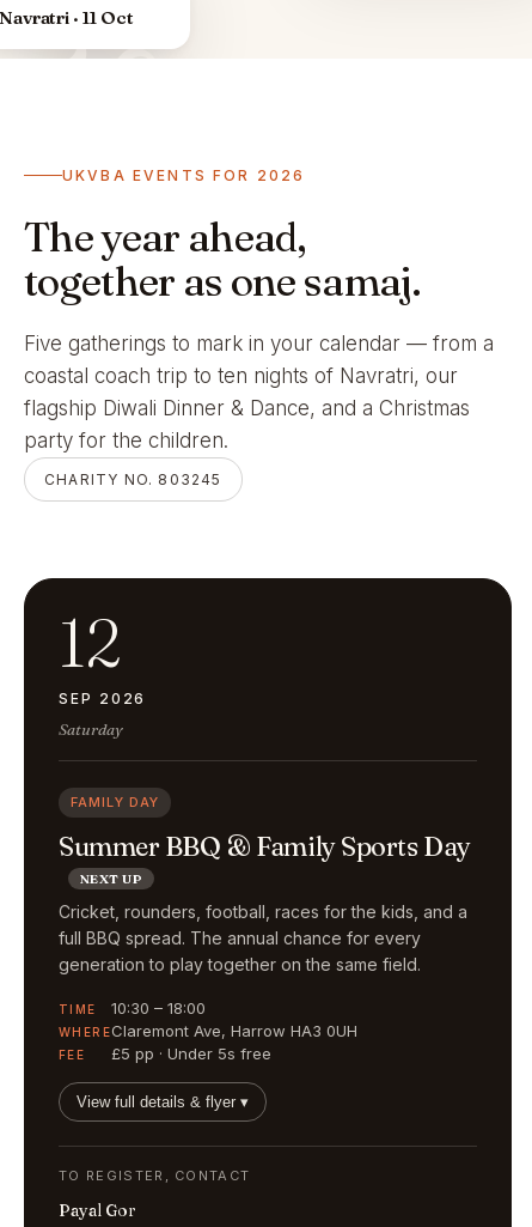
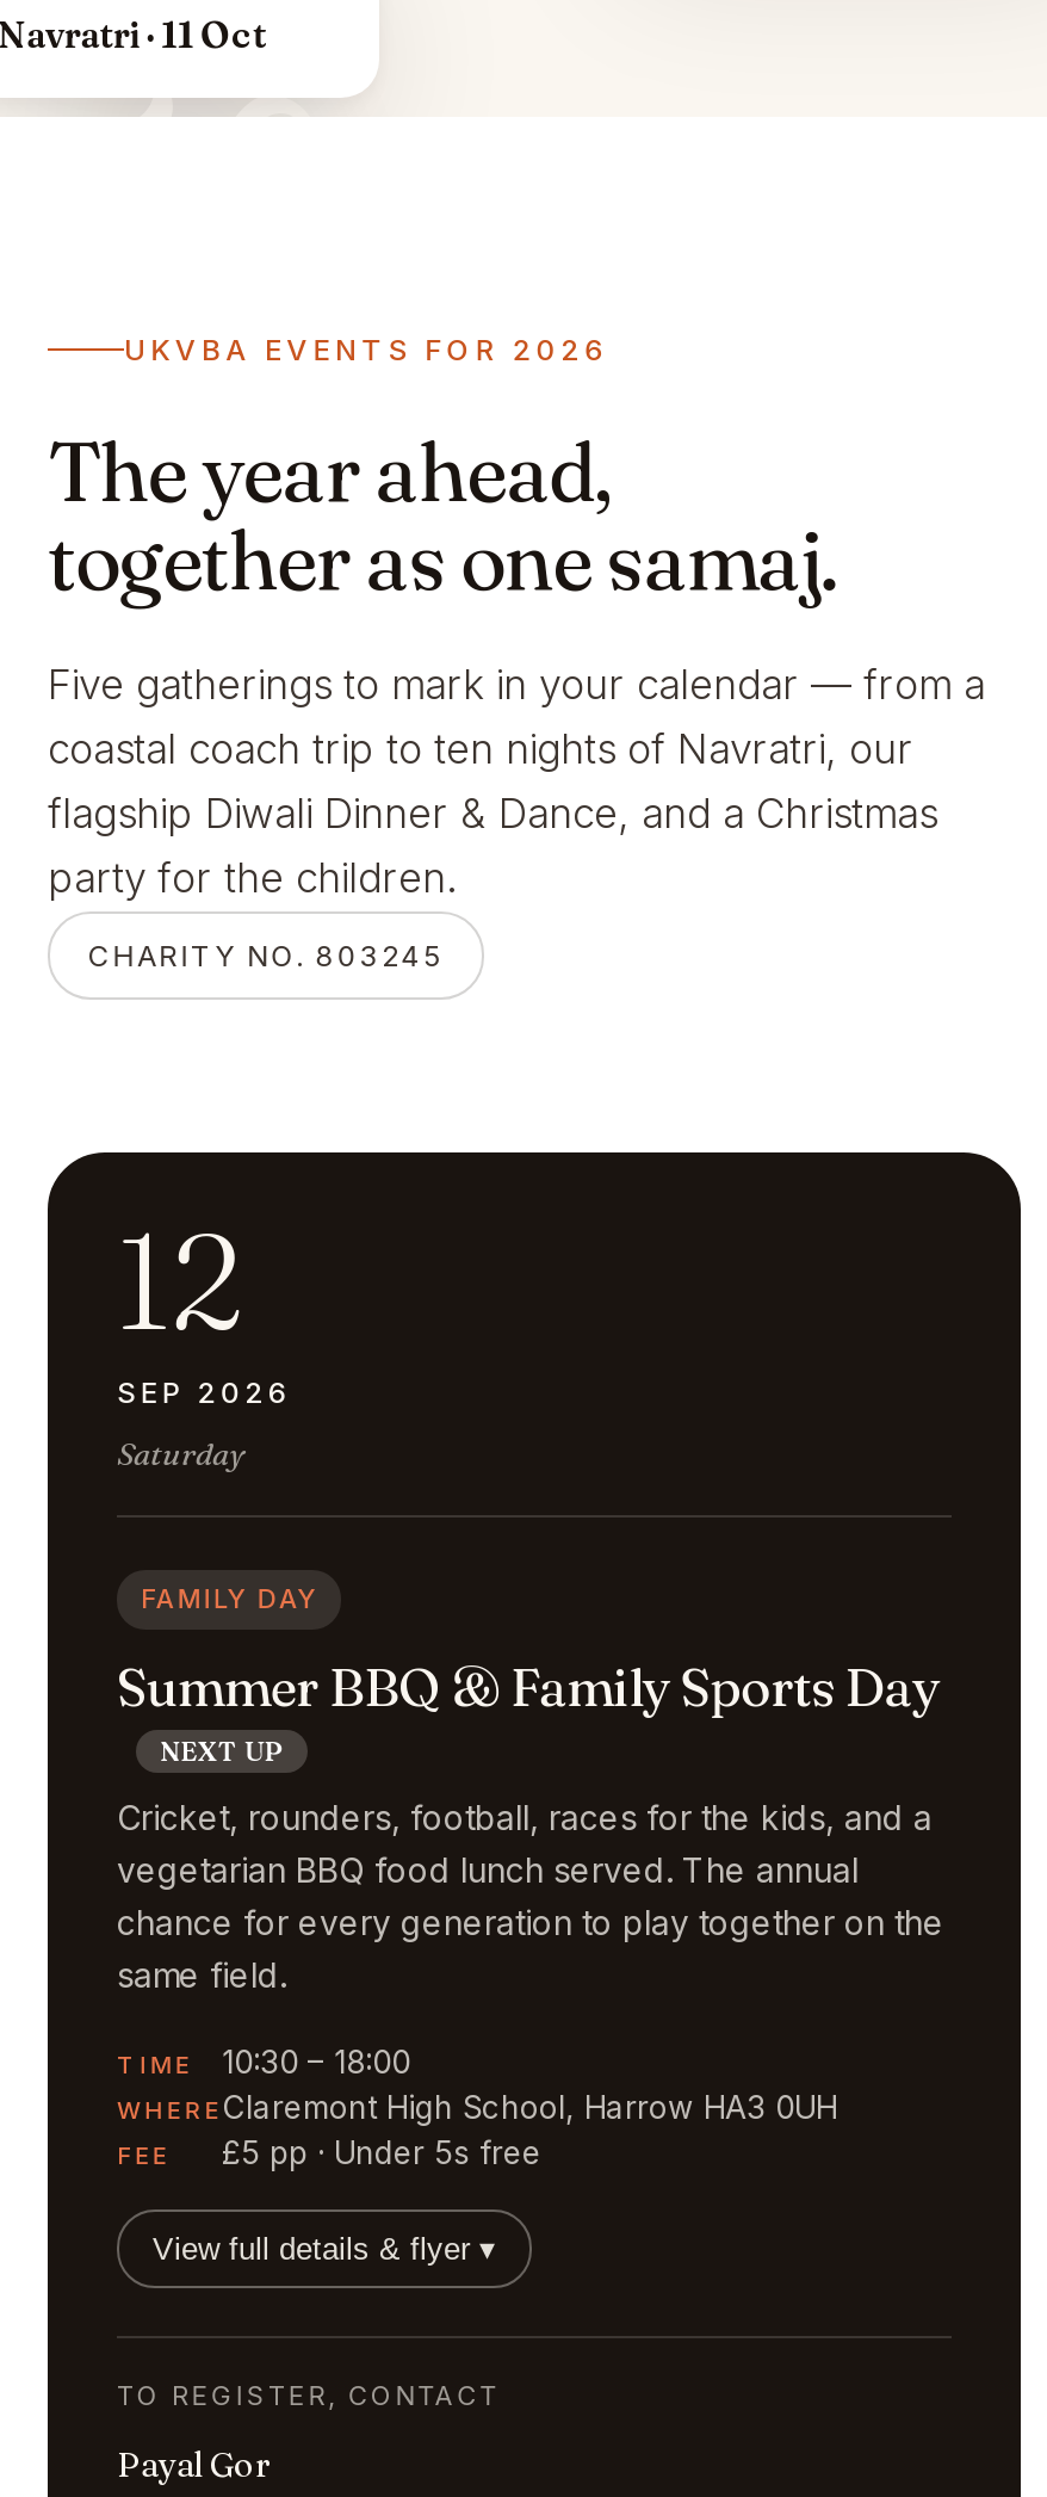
- full BBQ spread. The annual chance for every
- generation to play together on the same field.
+ vegetarian BBQ food lunch served. The annual
+ chance for every generation to play together on the
+ same field.

- WHERE Claremont Ave, Harrow HA3 0UH
+ WHERE Claremont High School, Harrow HA3 0UH
